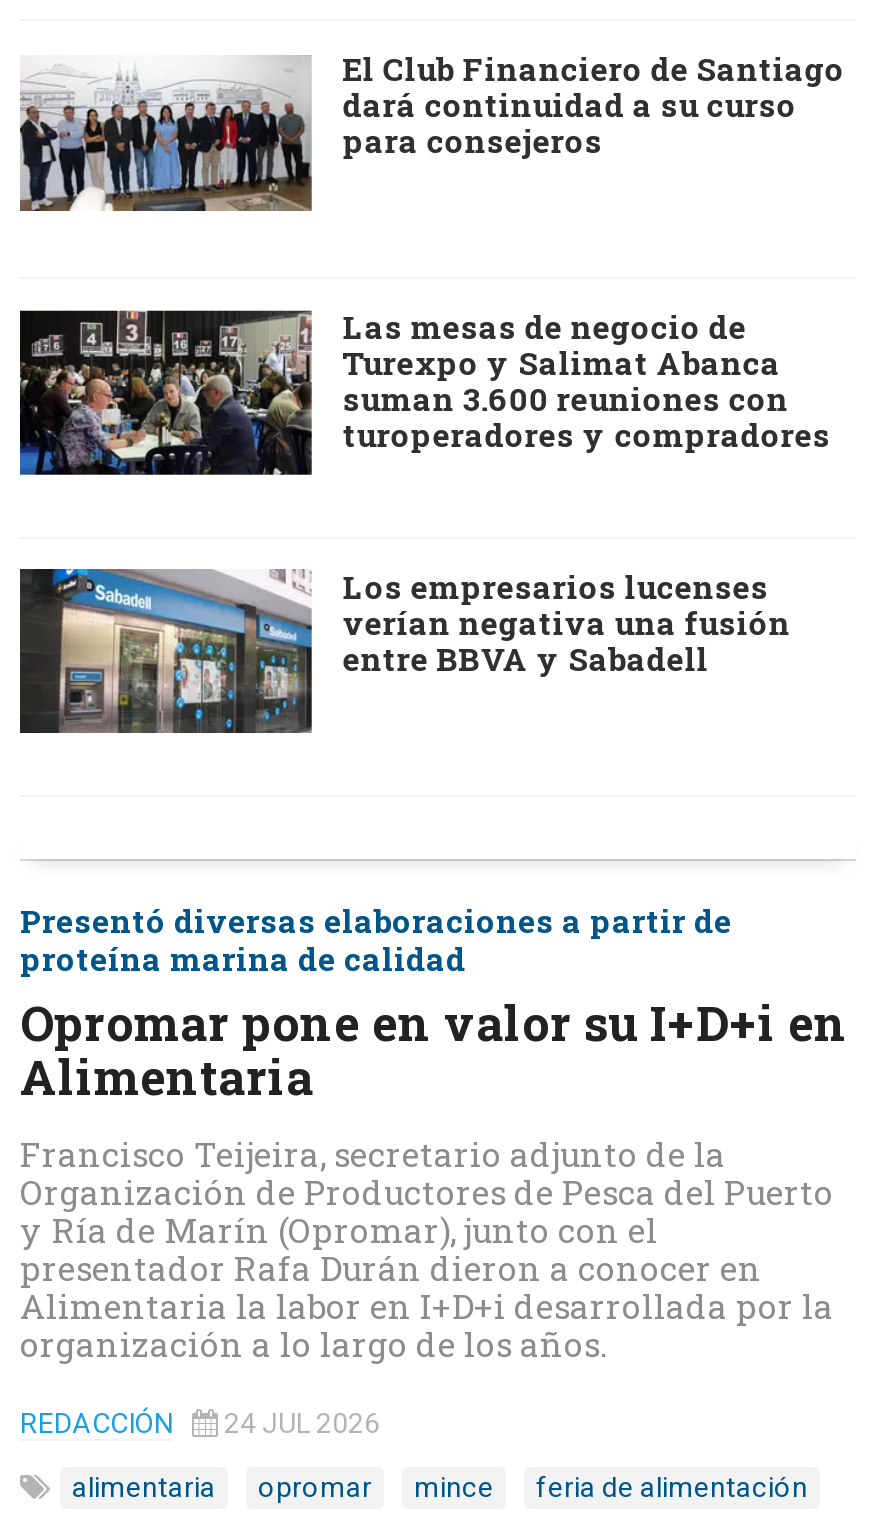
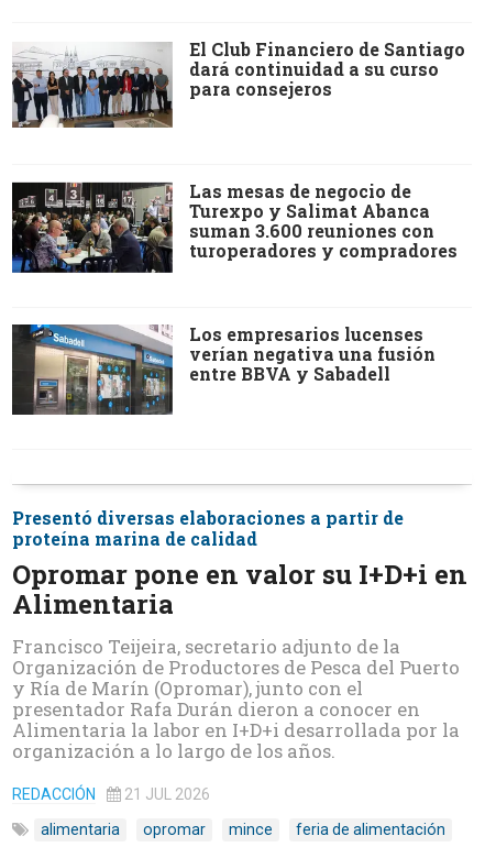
- REDACCIÓN 24 JUL 2026
+ REDACCIÓN 21 JUL 2026
